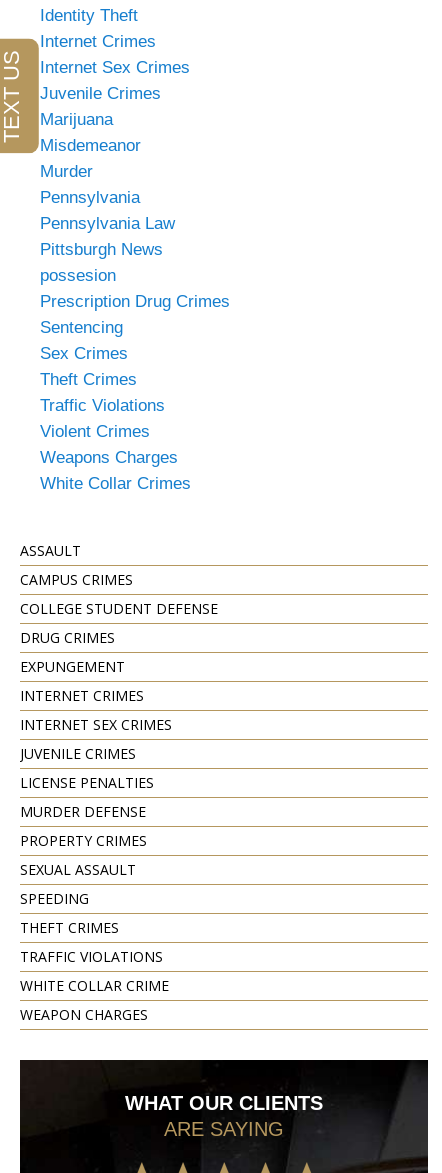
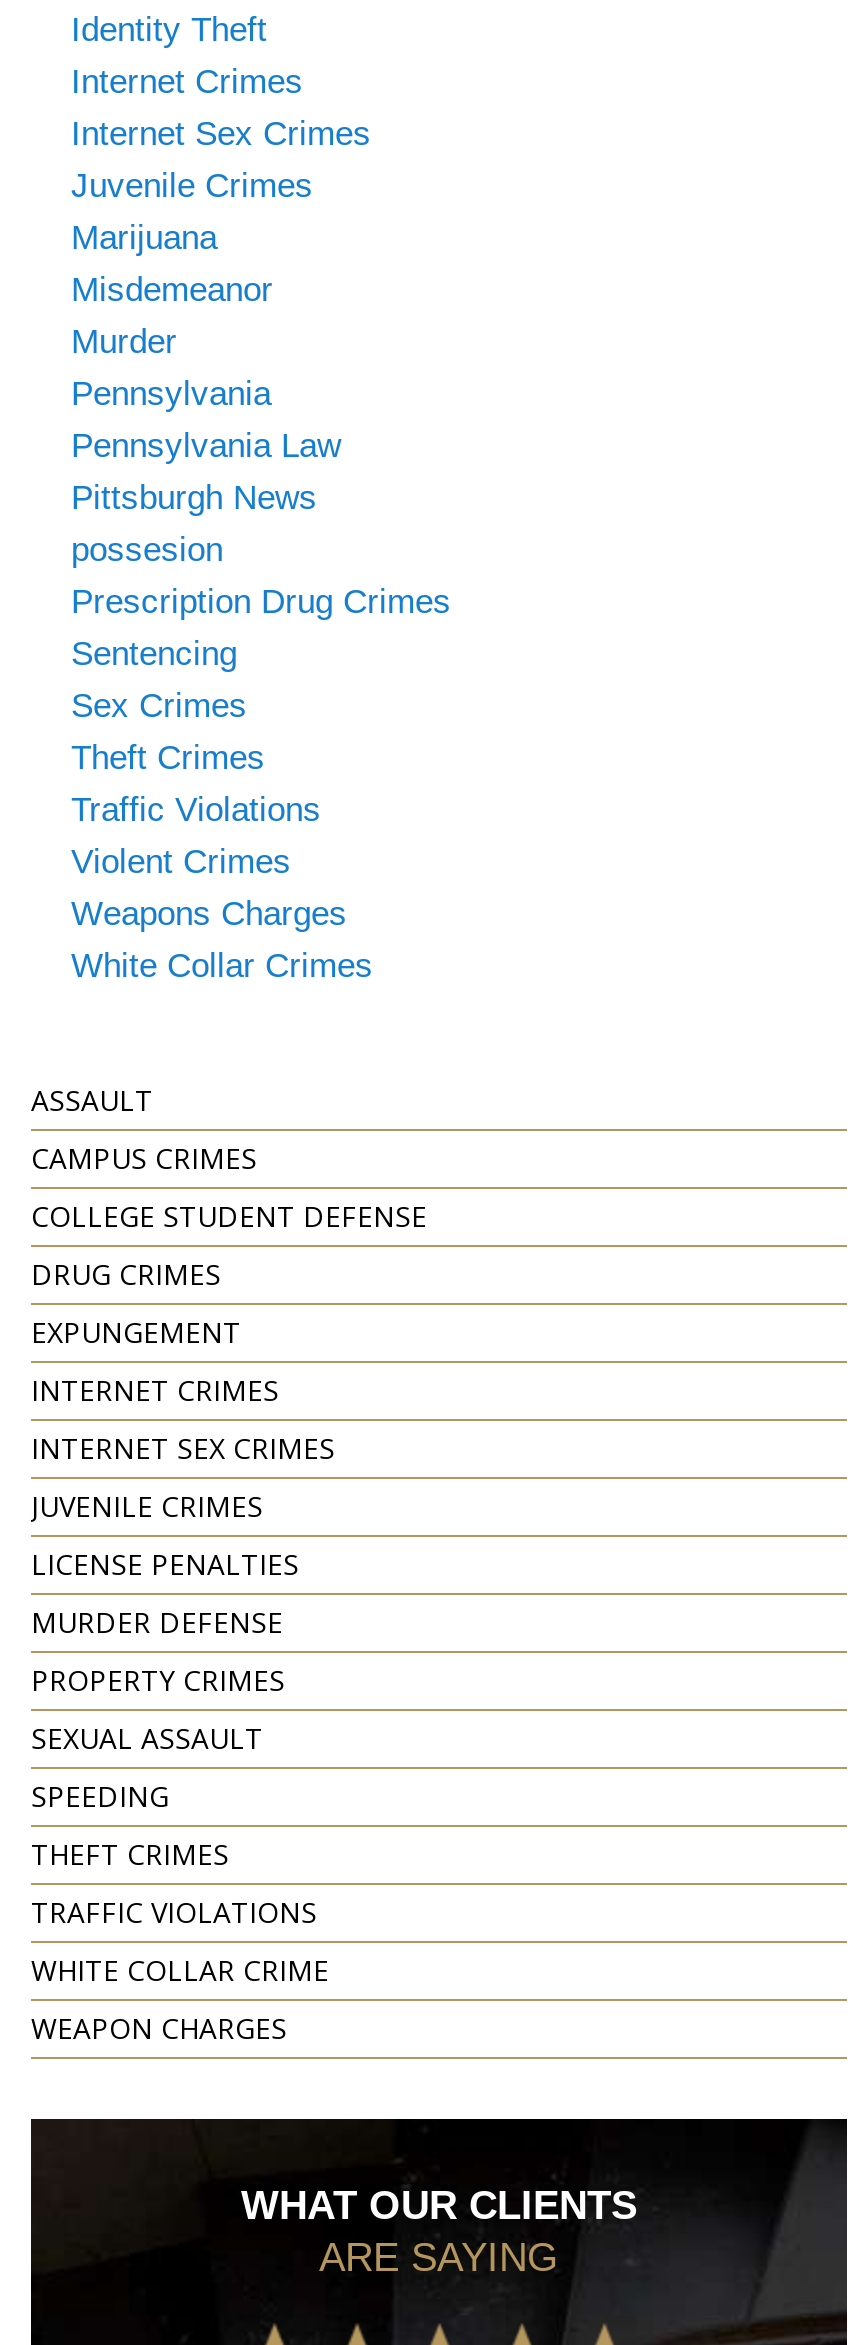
- [image]
